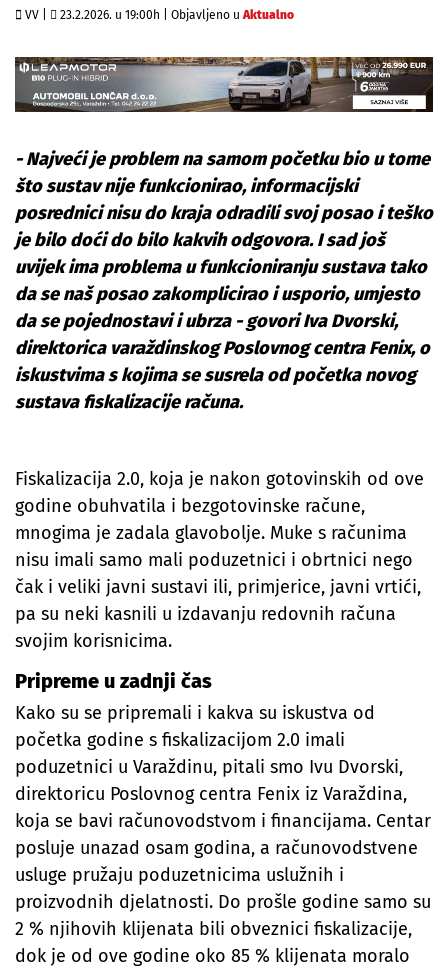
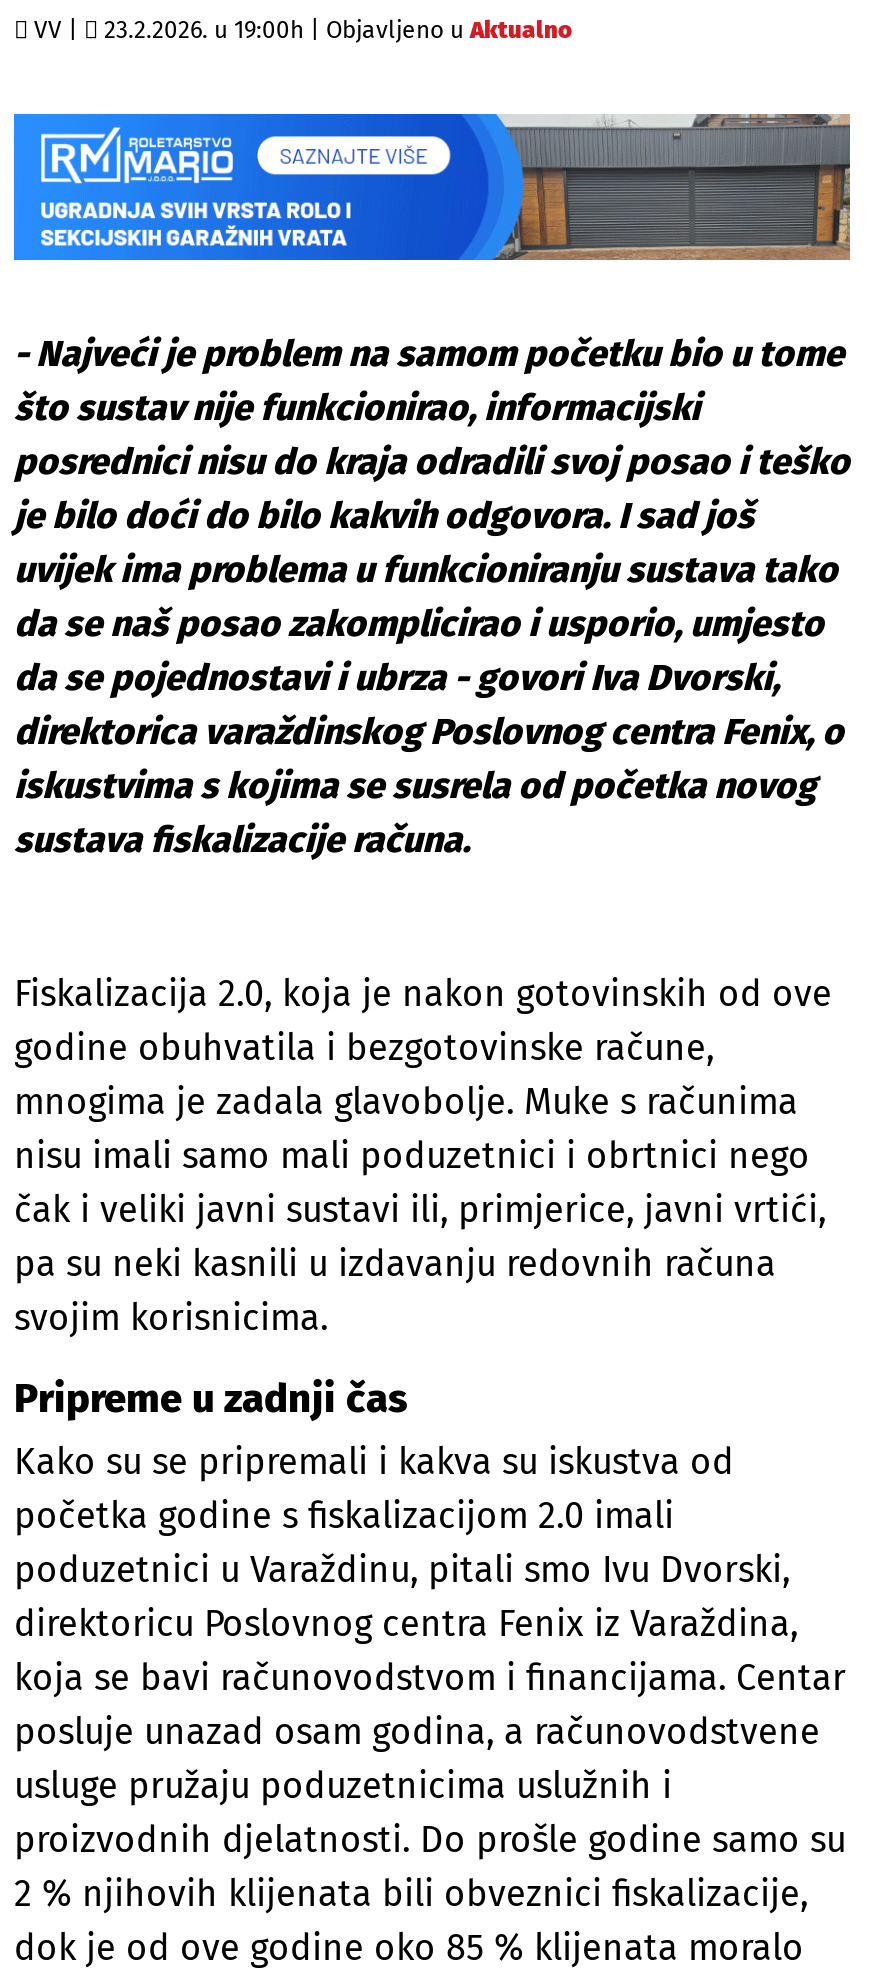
- [image]
+ [image]
